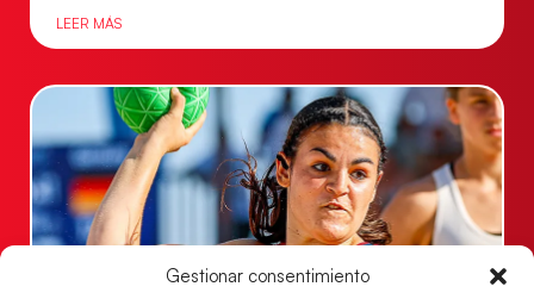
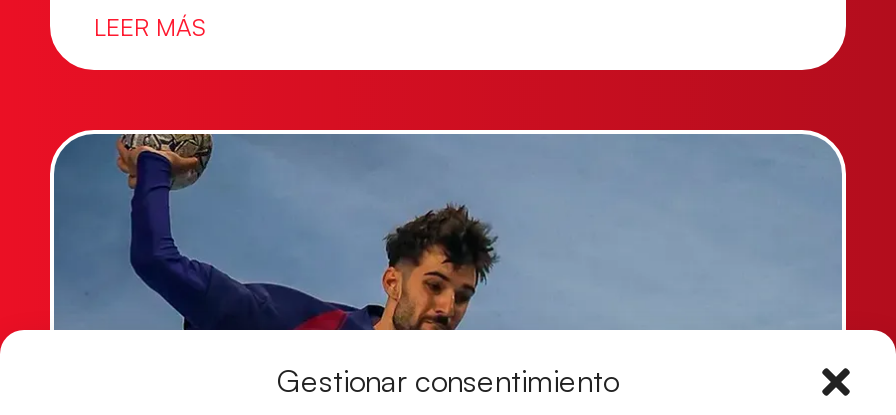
- [image]
+ [image]
